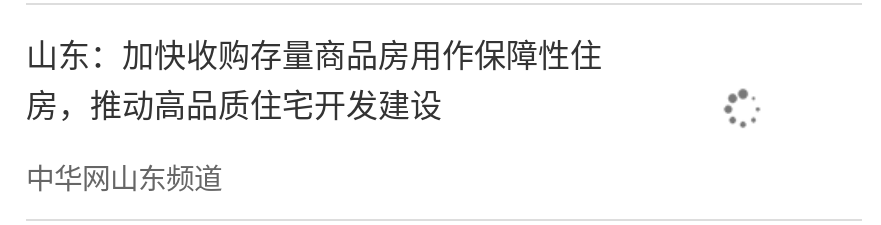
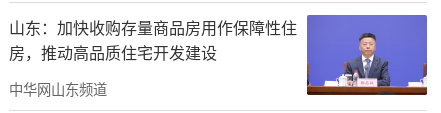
+ [image]
